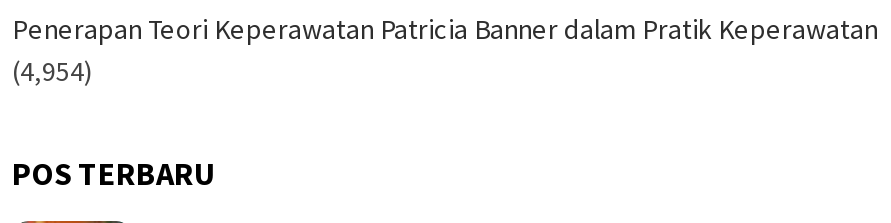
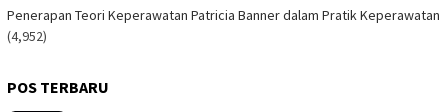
- (4,954)
+ (4,952)
